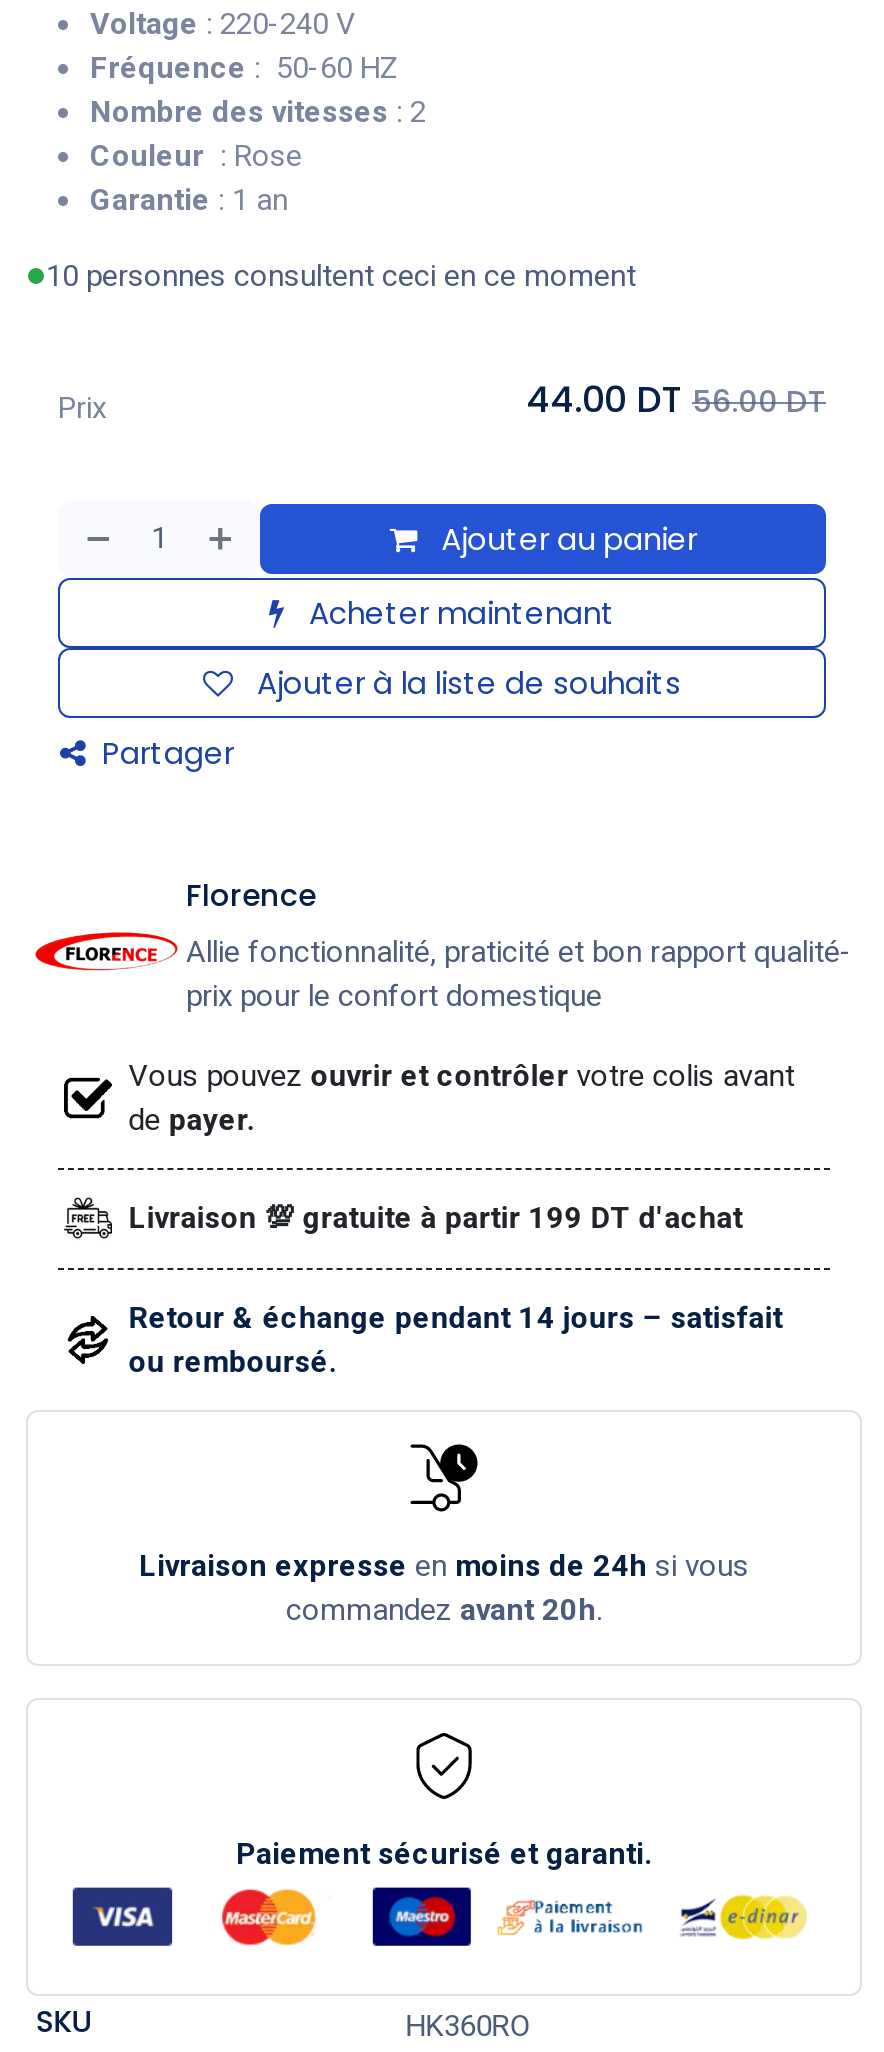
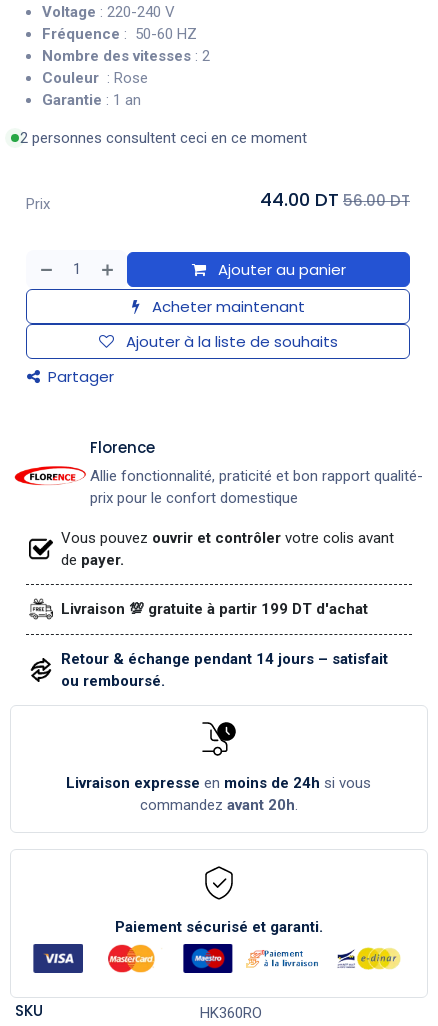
- 10 personnes consultent ceci en ce moment
+ 2 personnes consultent ceci en ce moment
